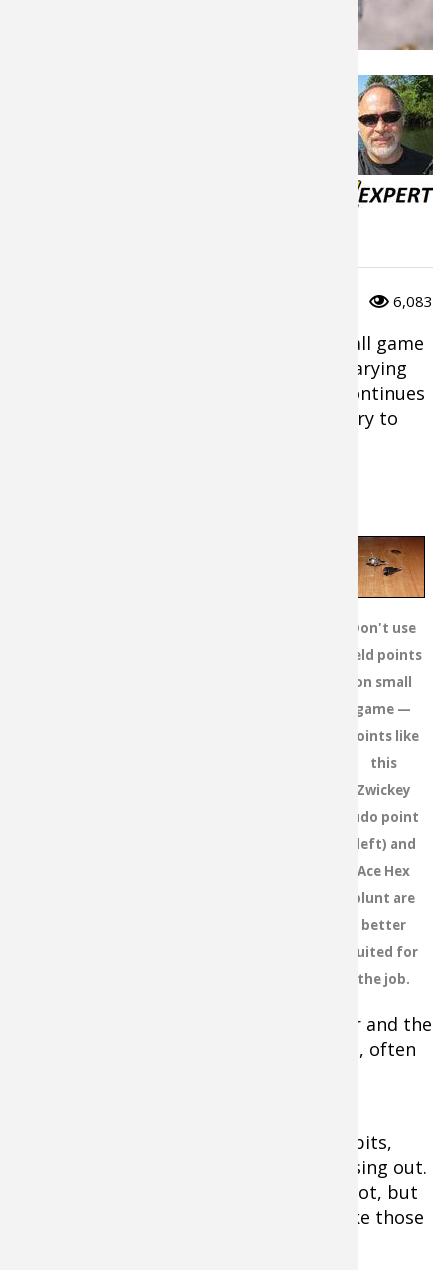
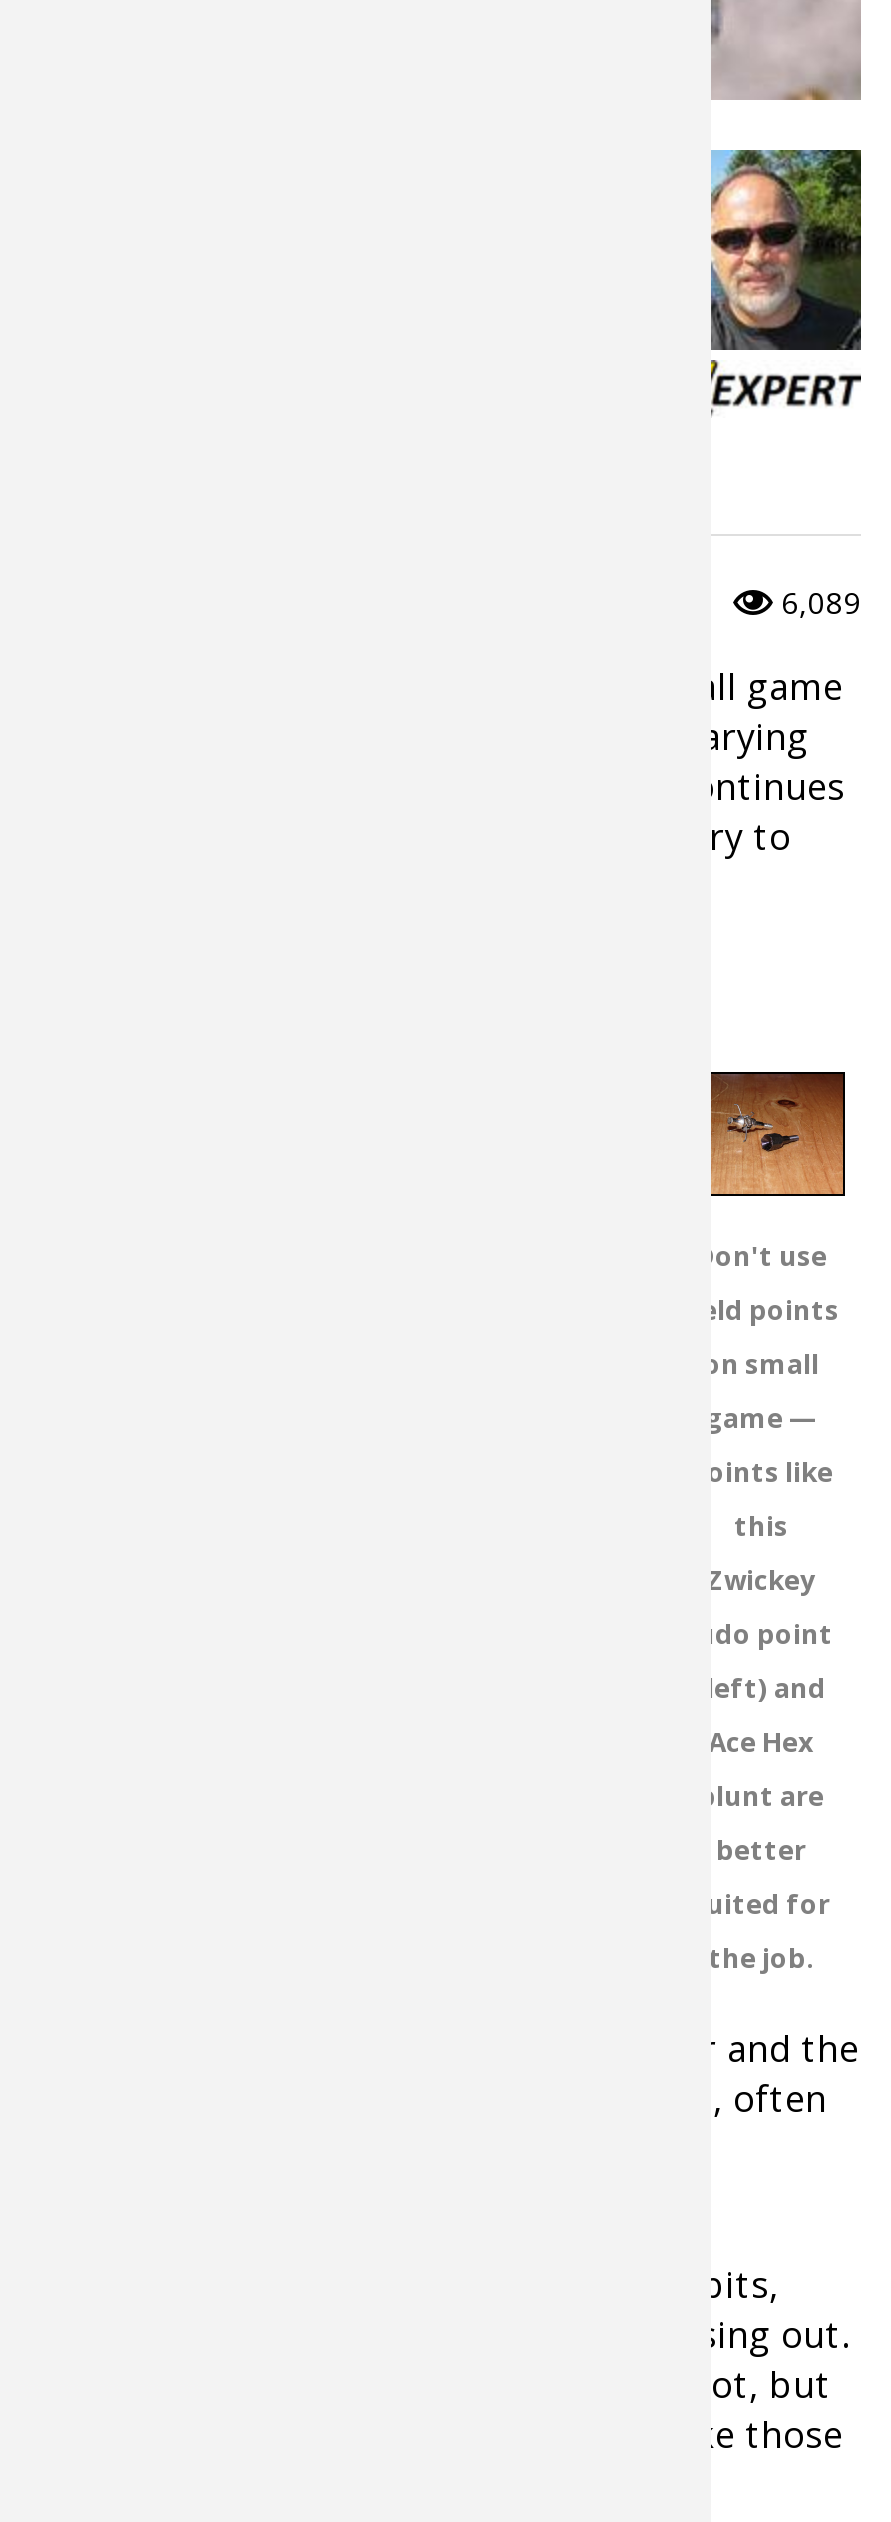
- 6,083
+ 6,089
